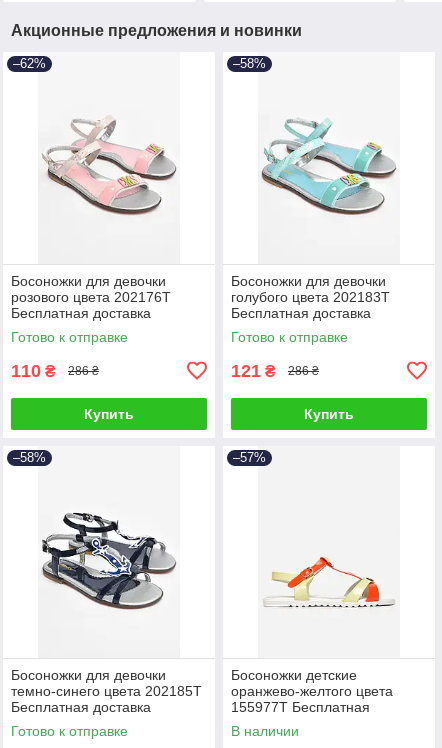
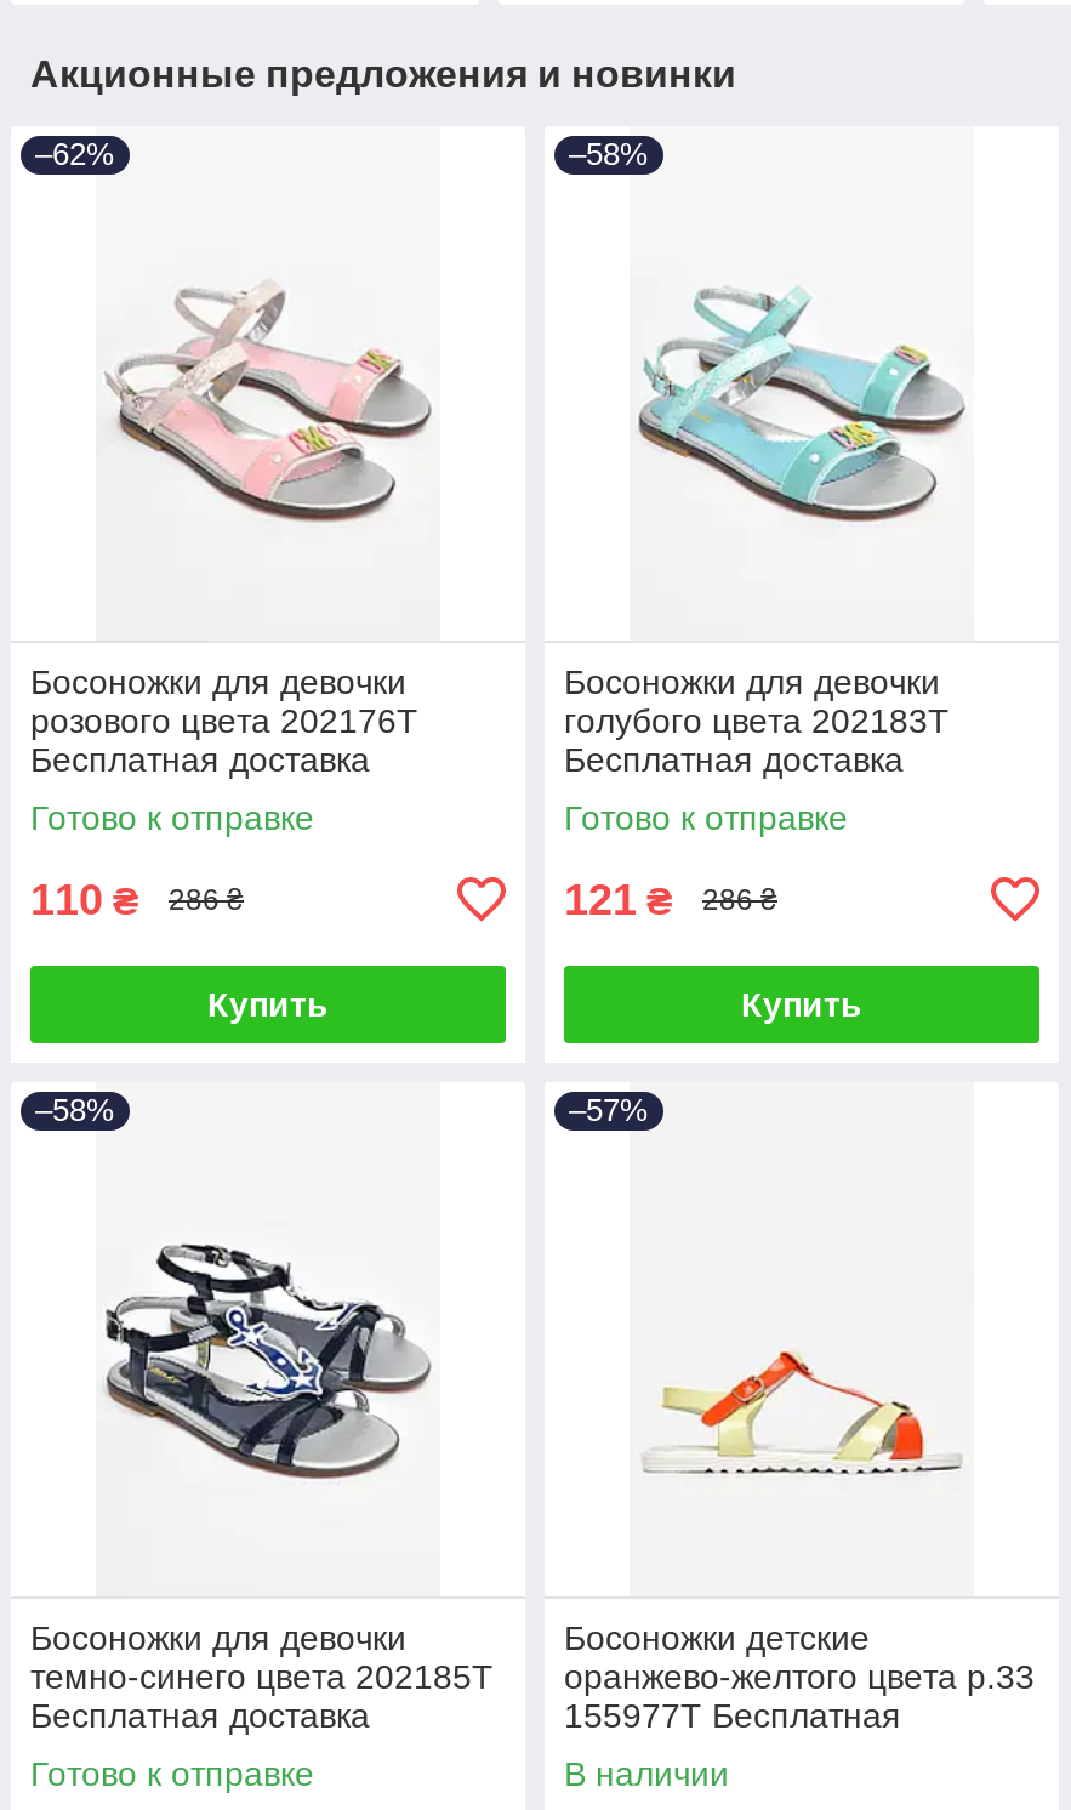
- оранжево-желтого цвета
+ оранжево-желтого цвета р.33
